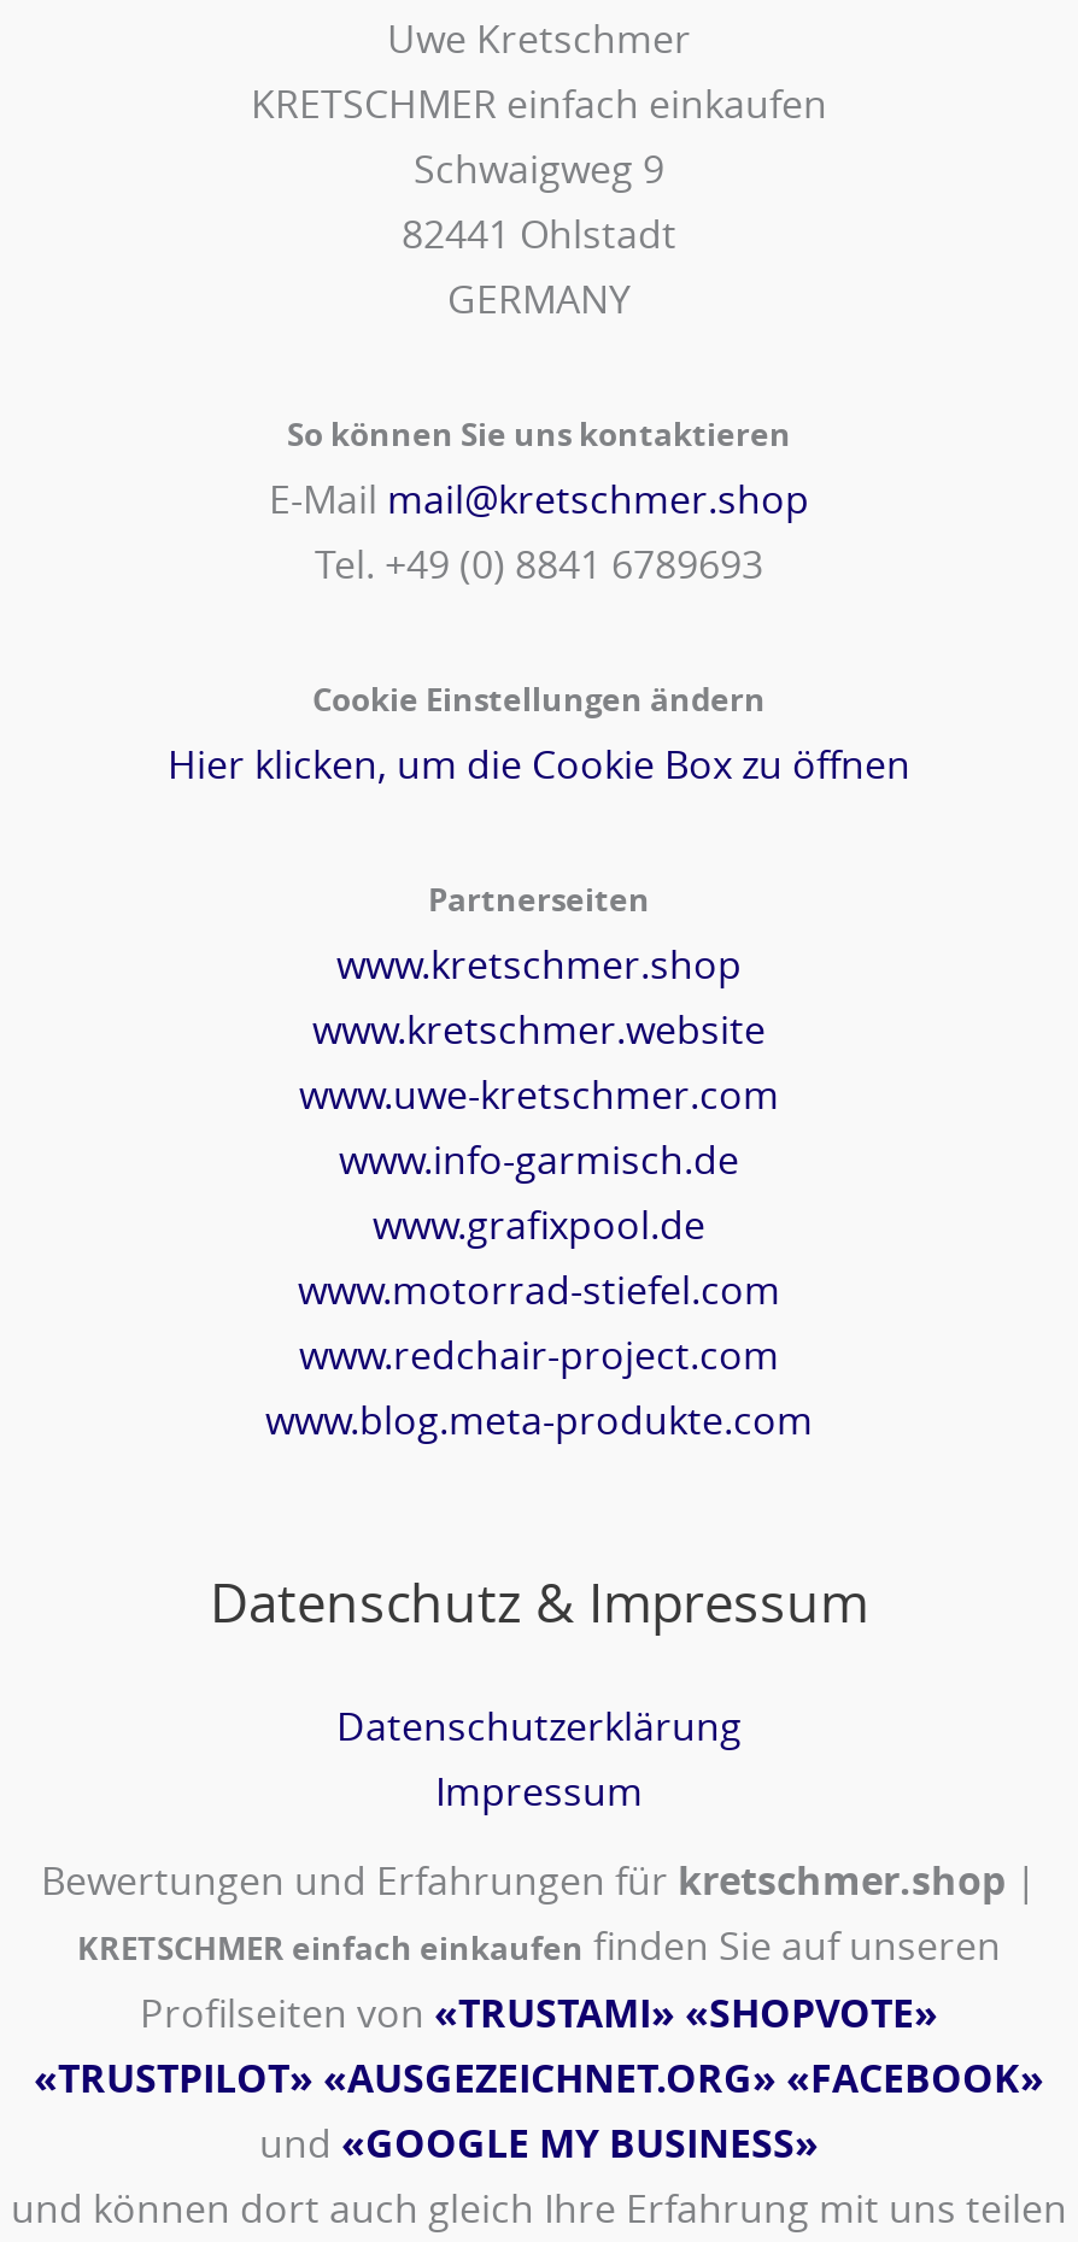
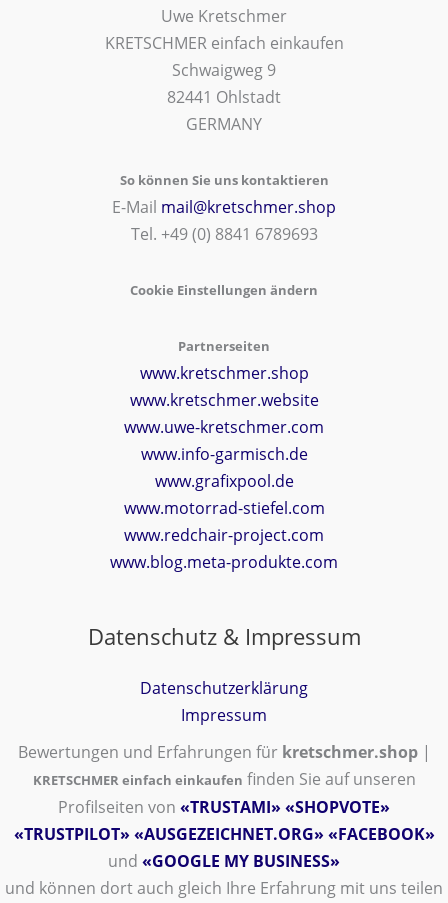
- Hier klicken, um die Cookie Box zu öffnen
